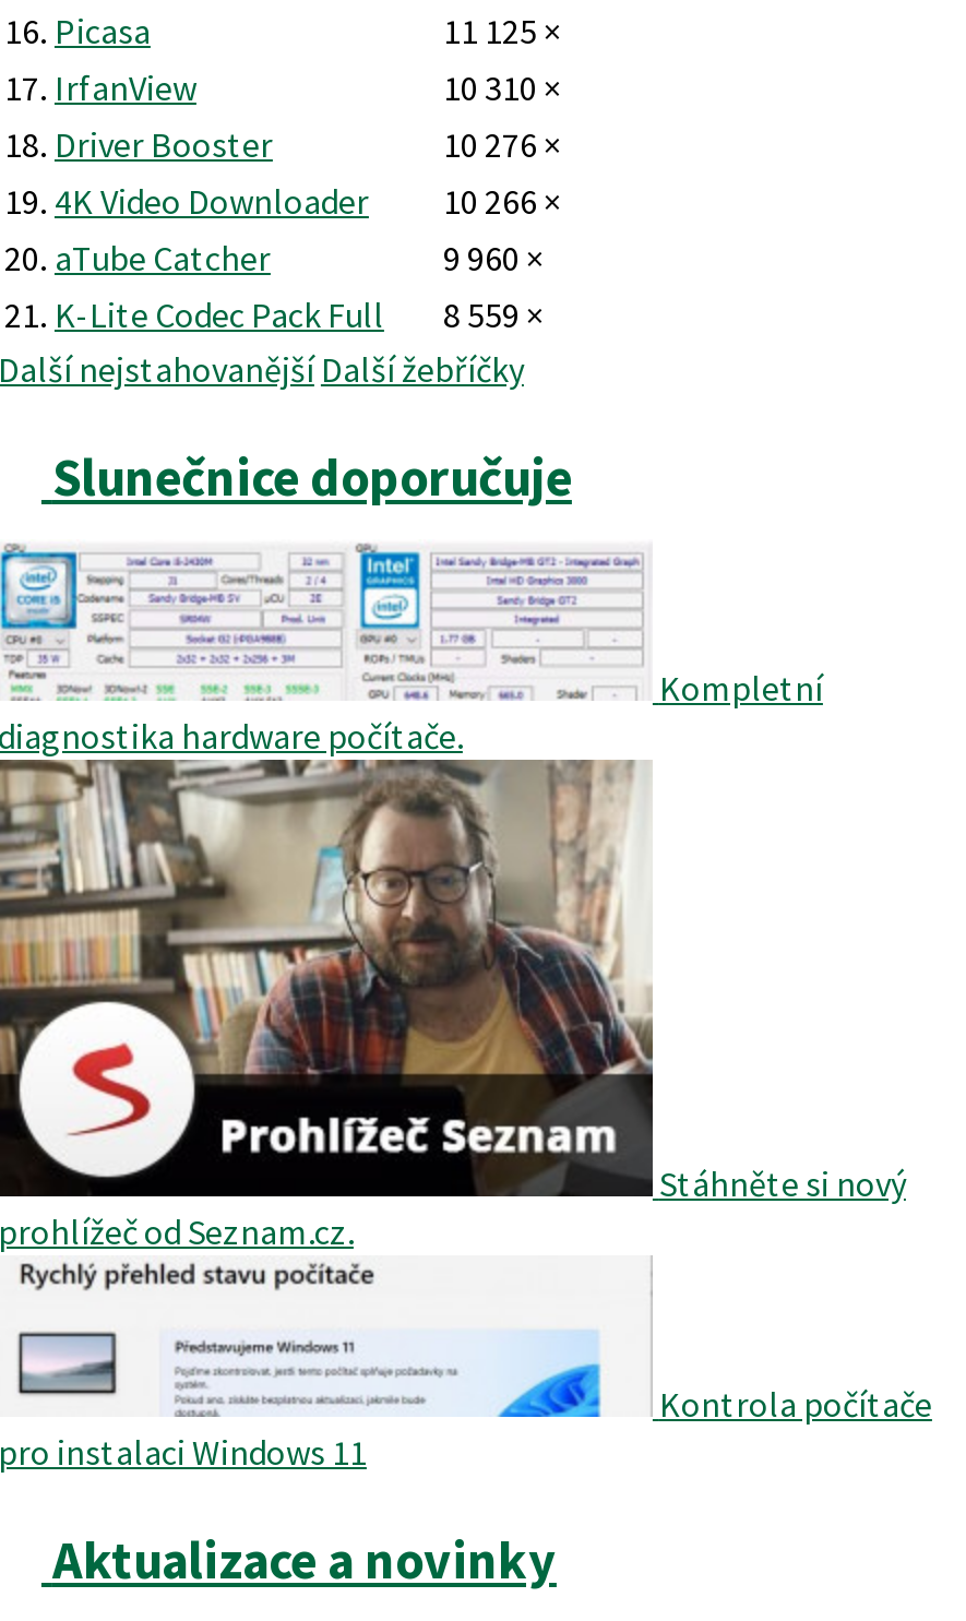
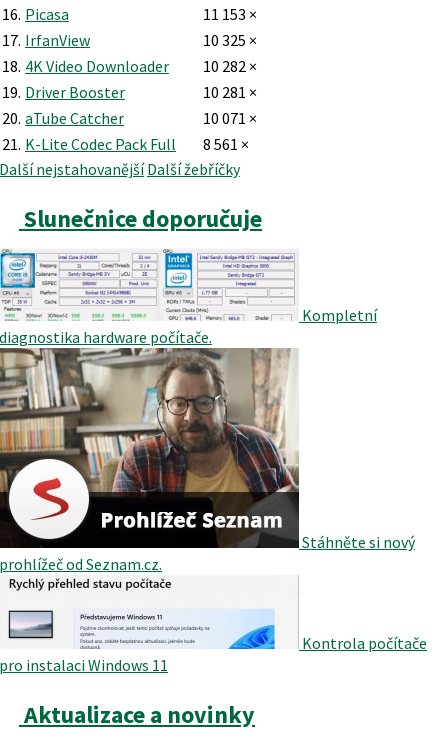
- 11 125 ×
+ 11 153 ×

- 10 310 ×
- 18. Driver Booster
- 10 276 ×
- 19. 4K Video Downloader
- 10 266 ×
+ 10 325 ×
+ 18. 4K Video Downloader
+ 10 282 ×
+ 19. Driver Booster
+ 10 281 ×

- 9 960 ×
+ 10 071 ×

- 21. K-Lite Codec Pack Full 8 559 ×
+ 21. K-Lite Codec Pack Full 8 561 ×
